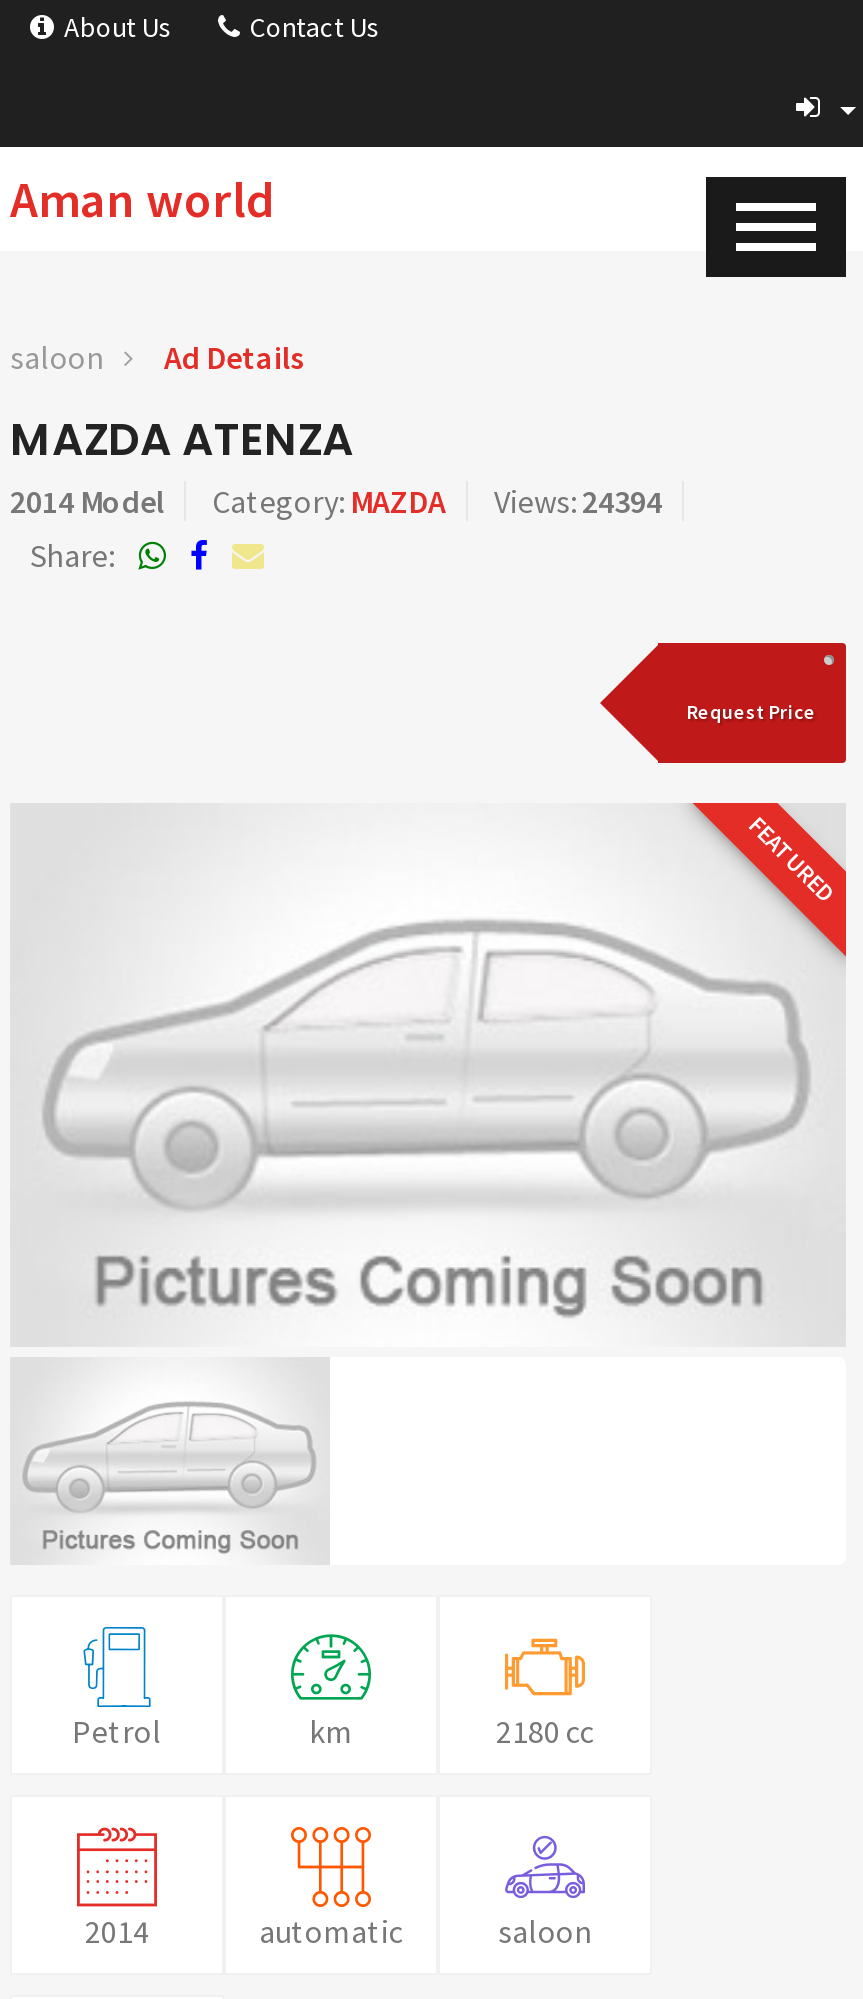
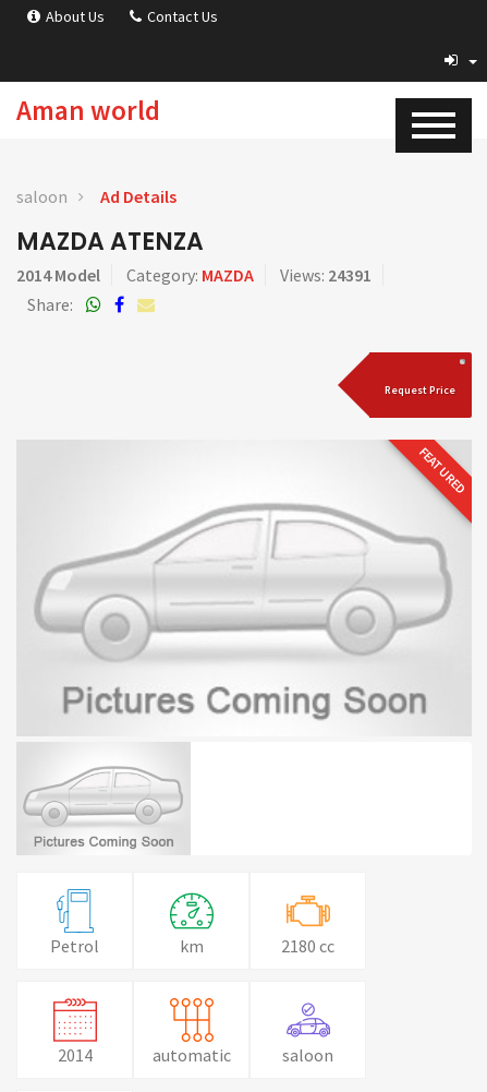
- 2014 Model Category: MAZDA Views: 24394
+ 2014 Model Category: MAZDA Views: 24391
